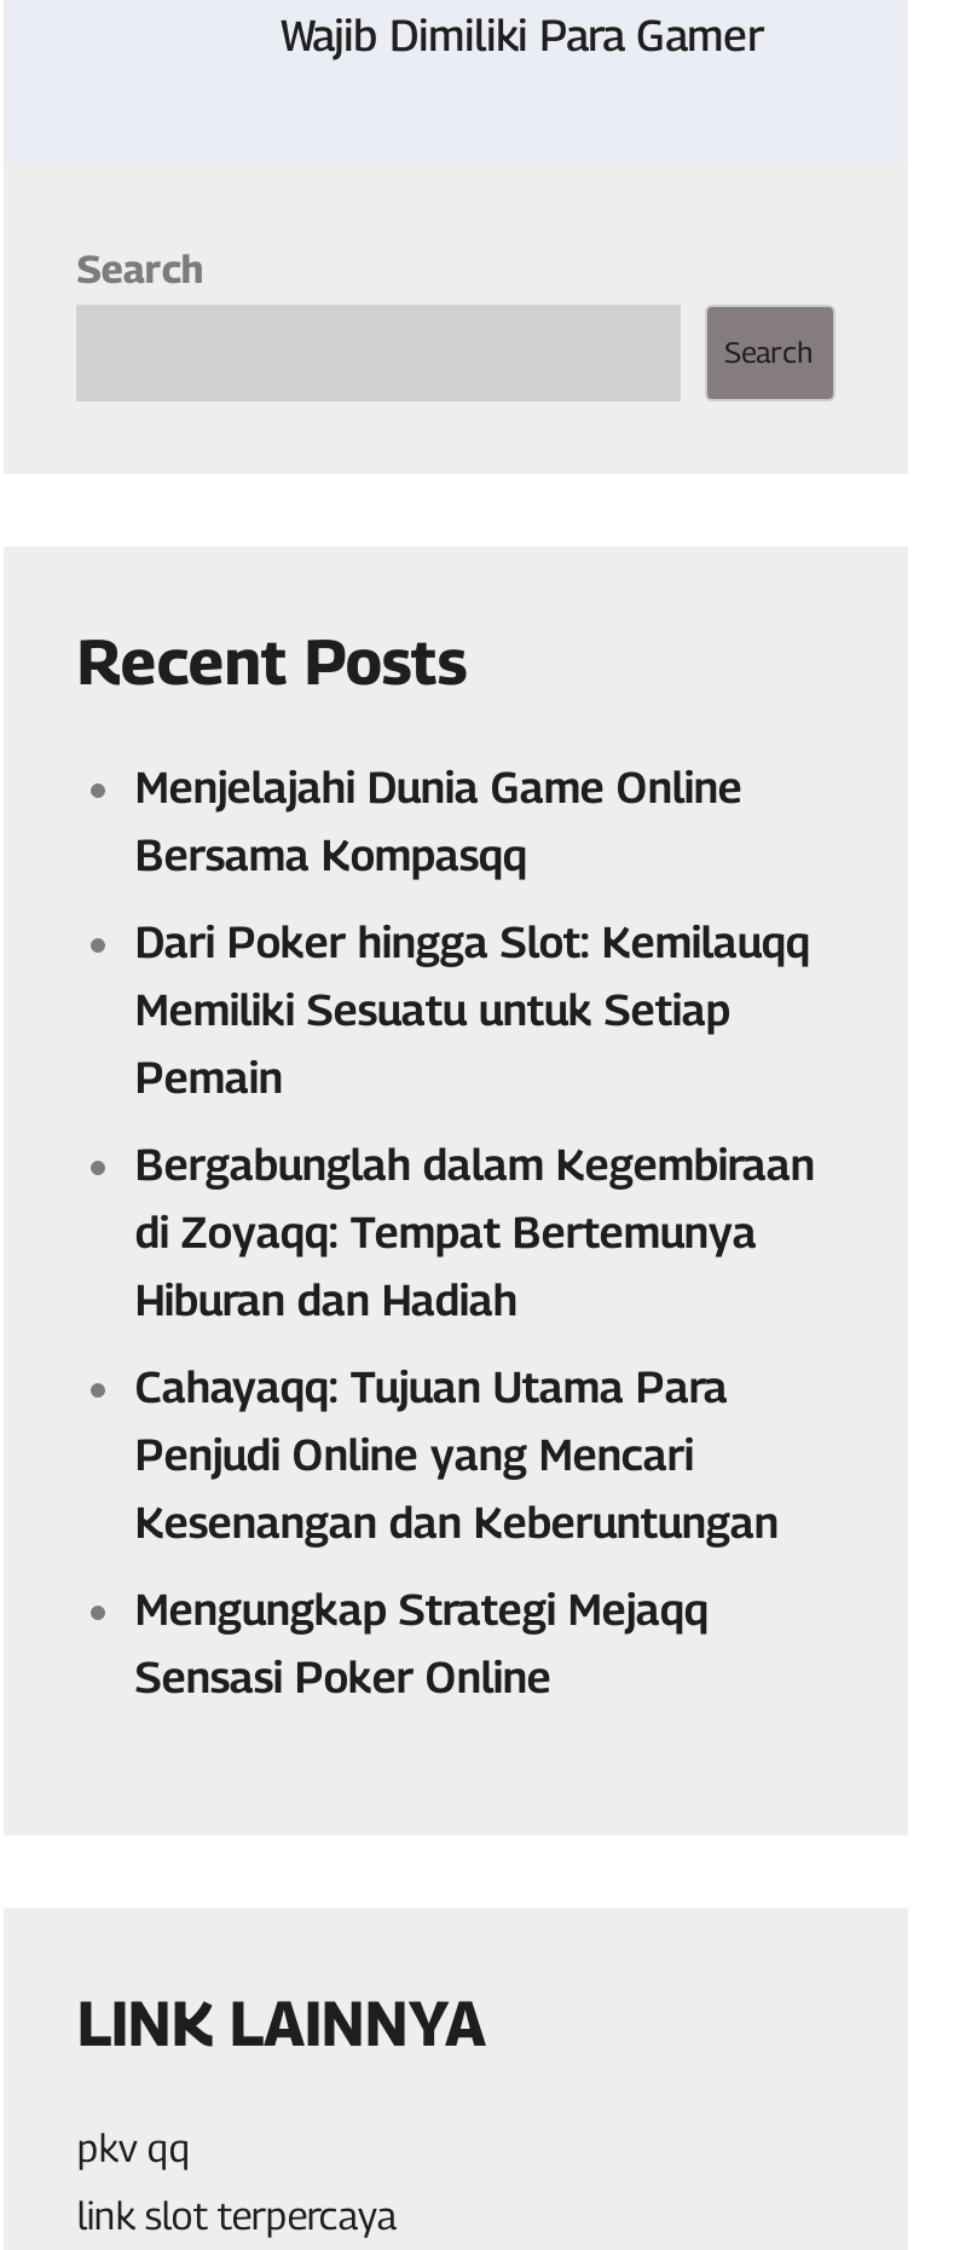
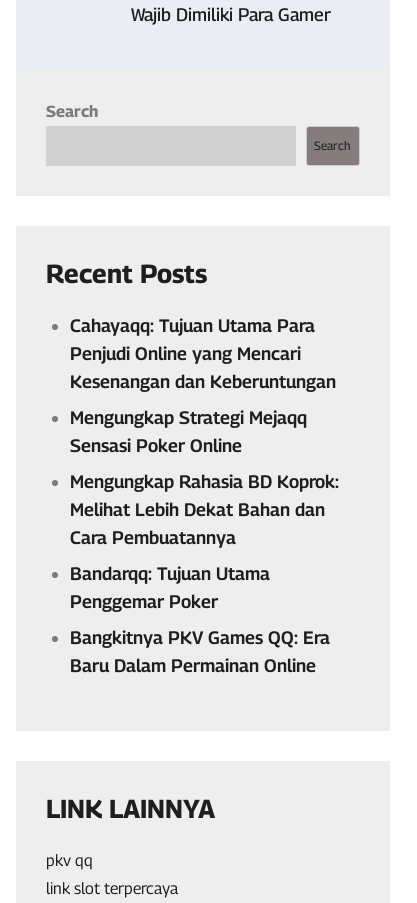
- Menjelajahi Dunia Game Online
- Bersama Kompasqq
- Dari Poker hingga Slot: Kemilauqq
- Memiliki Sesuatu untuk Setiap
- Pemain
- Bergabunglah dalam Kegembiraan
- di Zoyaqq: Tempat Bertemunya
- Hiburan dan Hadiah

moved up: Cahayaqq: Tujuan Utama Para | Penjudi Online yang Mencari | Kesenangan dan Keberuntungan | Mengungkap Strategi Mejaqq | Sensasi Poker Online

+ Mengungkap Rahasia BD Koprok:
+ Melihat Lebih Dekat Bahan dan
+ Cara Pembuatannya
+ Bandarqq: Tujuan Utama
+ Penggemar Poker
+ Bangkitnya PKV Games QQ: Era
+ Baru Dalam Permainan Online
